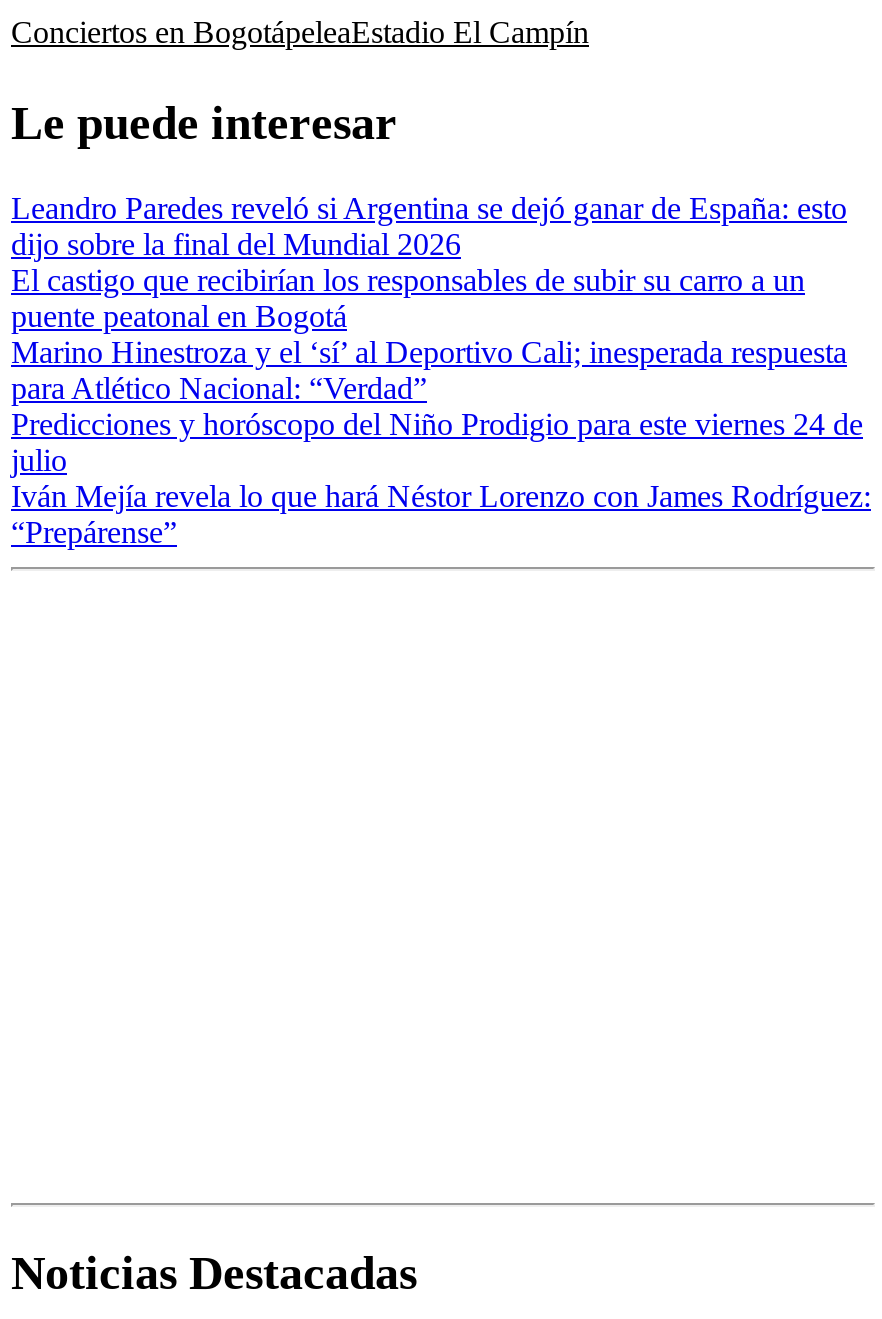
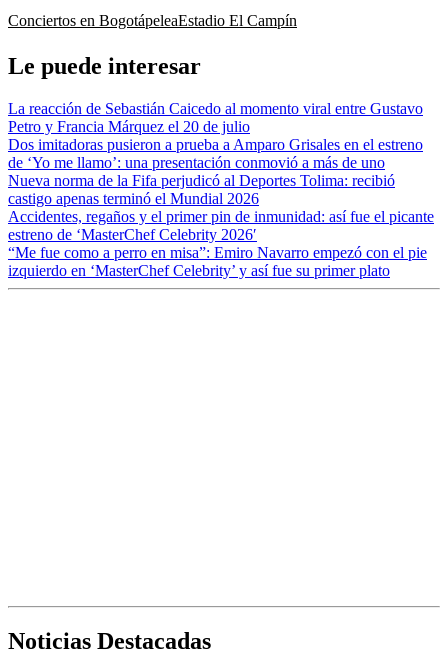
- Leandro Paredes reveló si Argentina se dejó ganar de España: esto
- dijo sobre la final del Mundial 2026
- El castigo que recibirían los responsables de subir su carro a un
- puente peatonal en Bogotá
- Marino Hinestroza y el ‘sí’ al Deportivo Cali; inesperada respuesta
- para Atlético Nacional: “Verdad”
- Predicciones y horóscopo del Niño Prodigio para este viernes 24 de
- julio
- Iván Mejía revela lo que hará Néstor Lorenzo con James Rodríguez:
- “Prepárense”
+ La reacción de Sebastián Caicedo al momento viral entre Gustavo
+ Petro y Francia Márquez el 20 de julio
+ Dos imitadoras pusieron a prueba a Amparo Grisales en el estreno
+ de ‘Yo me llamo’: una presentación conmovió a más de uno
+ Nueva norma de la Fifa perjudicó al Deportes Tolima: recibió
+ castigo apenas terminó el Mundial 2026
+ Accidentes, regaños y el primer pin de inmunidad: así fue el picante
+ estreno de ‘MasterChef Celebrity 2026′
+ “Me fue como a perro en misa”: Emiro Navarro empezó con el pie
+ izquierdo en ‘MasterChef Celebrity’ y así fue su primer plato
